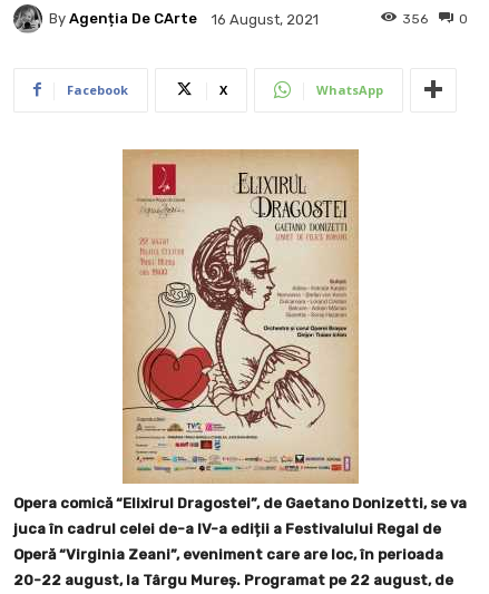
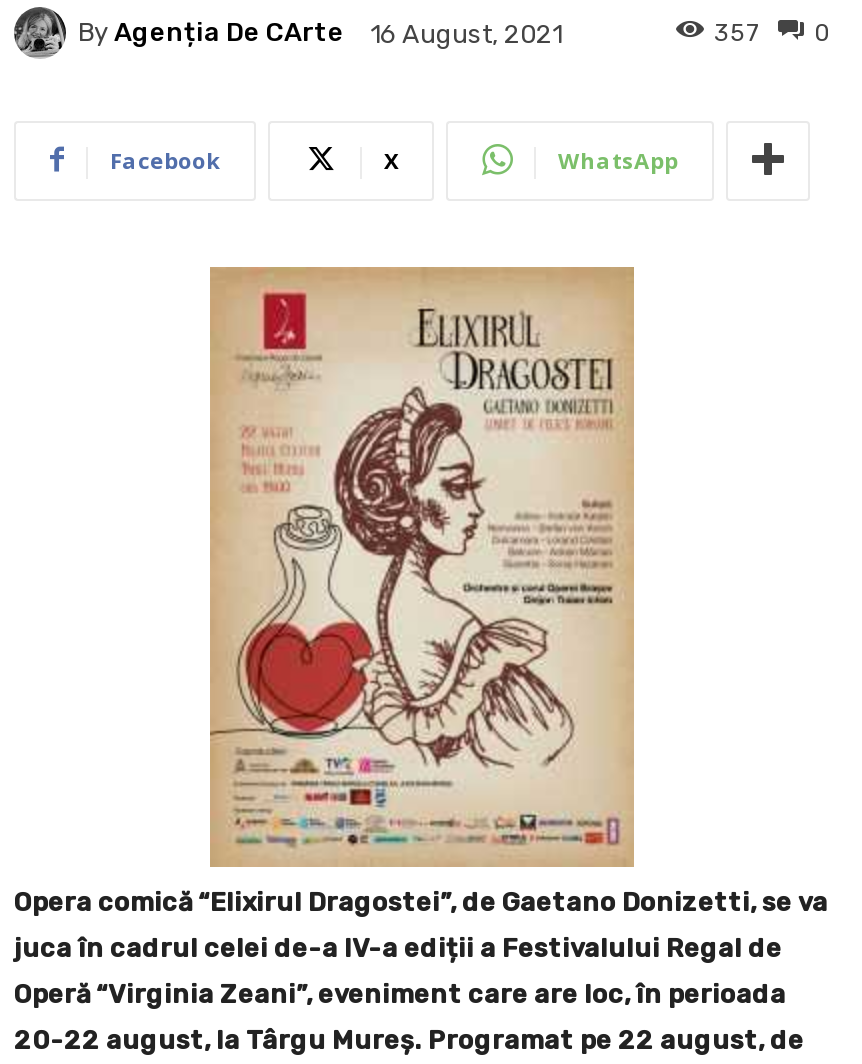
- 356 0
+ 357 0
